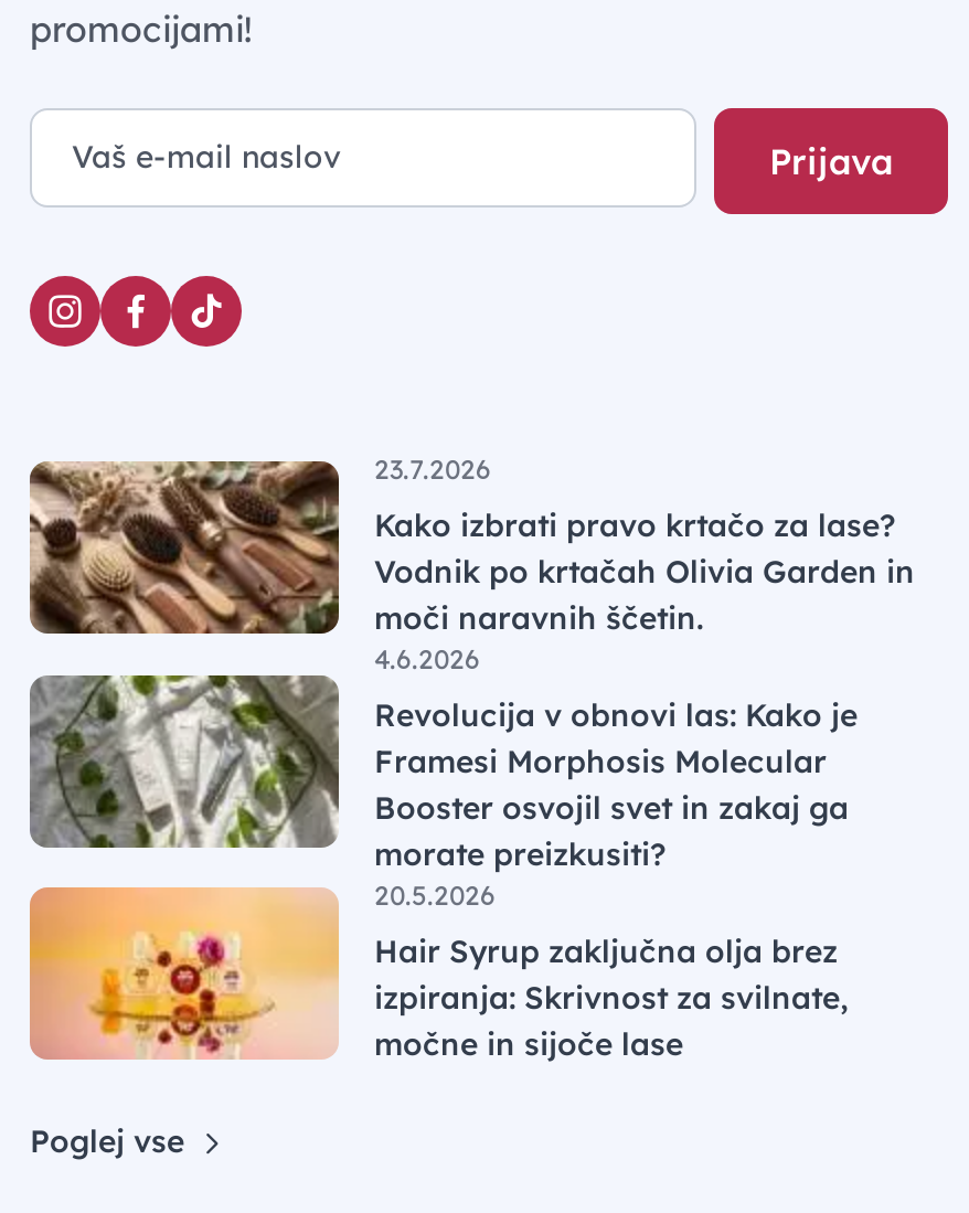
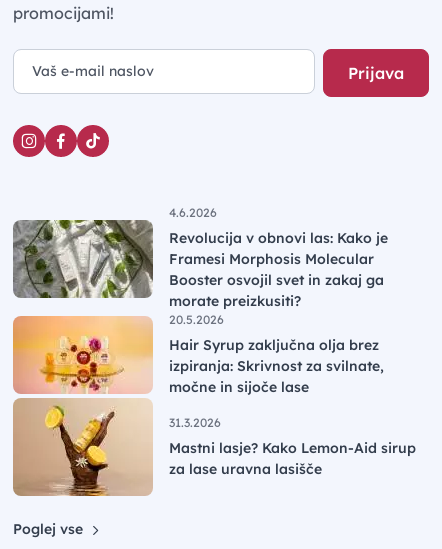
- [image]
- 23.7.2026
- Kako izbrati pravo krtačo za lase?
- Vodnik po krtačah Olivia Garden in
- moči naravnih ščetin.

moved up: [image] | 4.6.2026 | Revolucija v obnovi las: Kako je | ... | izpiranja: Skrivnost za svilnate, | močne in sijoče lase

+ [image]
+ 31.3.2026
+ Mastni lasje? Kako Lemon-Aid sirup
+ za lase uravna lasišče
